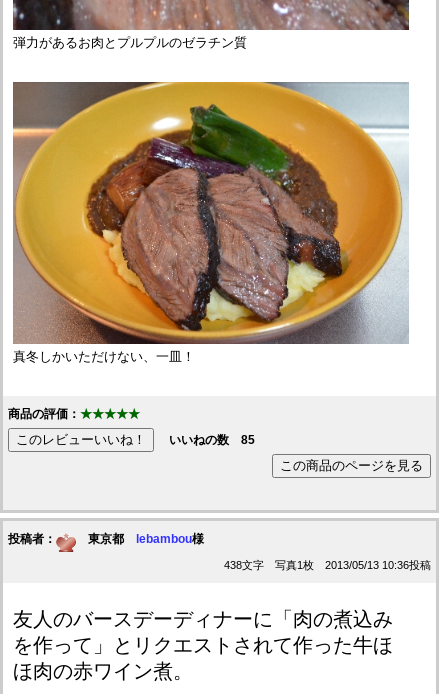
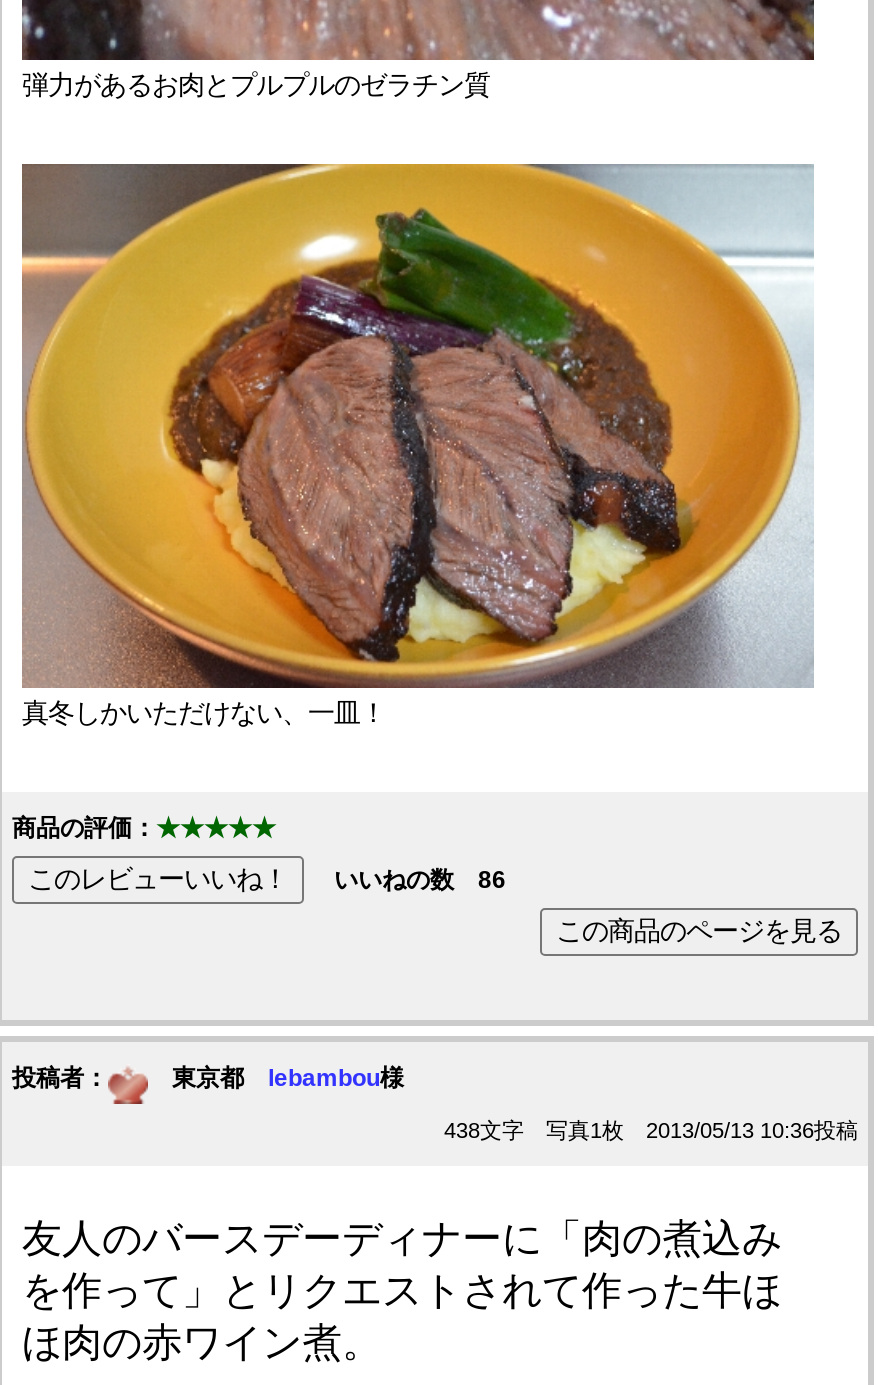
- いいねの数85
+ いいねの数86
